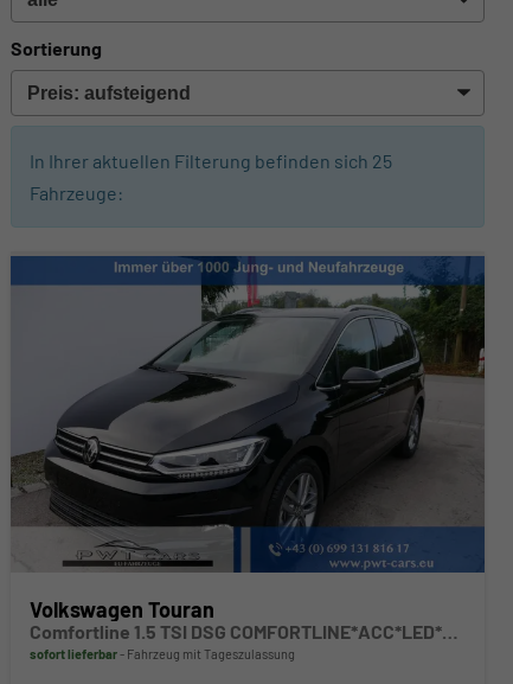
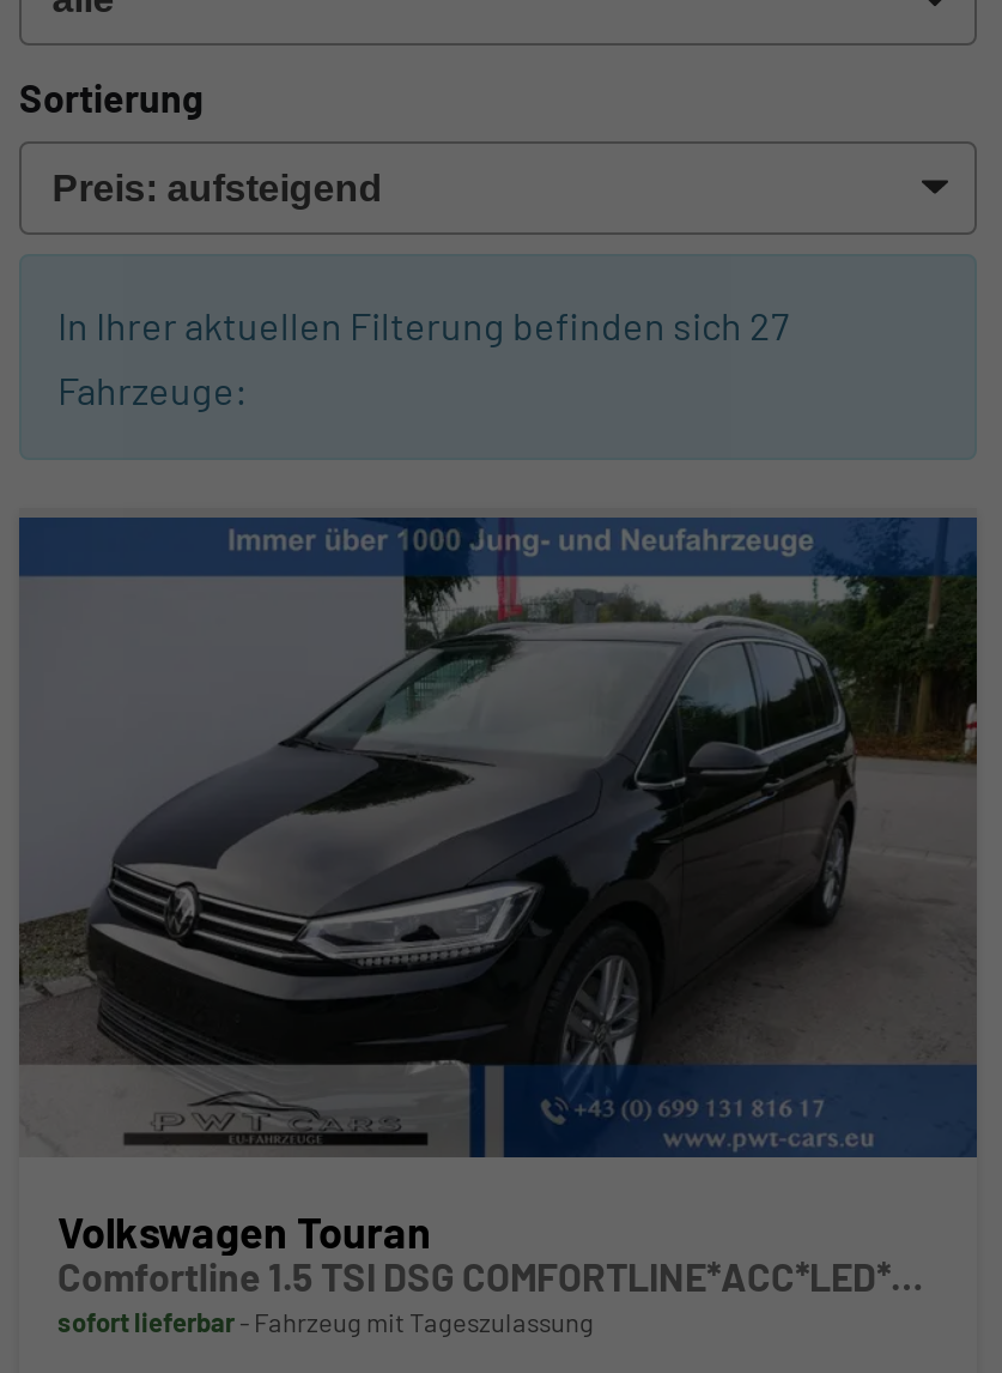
- In Ihrer aktuellen Filterung befinden sich 25
+ In Ihrer aktuellen Filterung befinden sich 27
